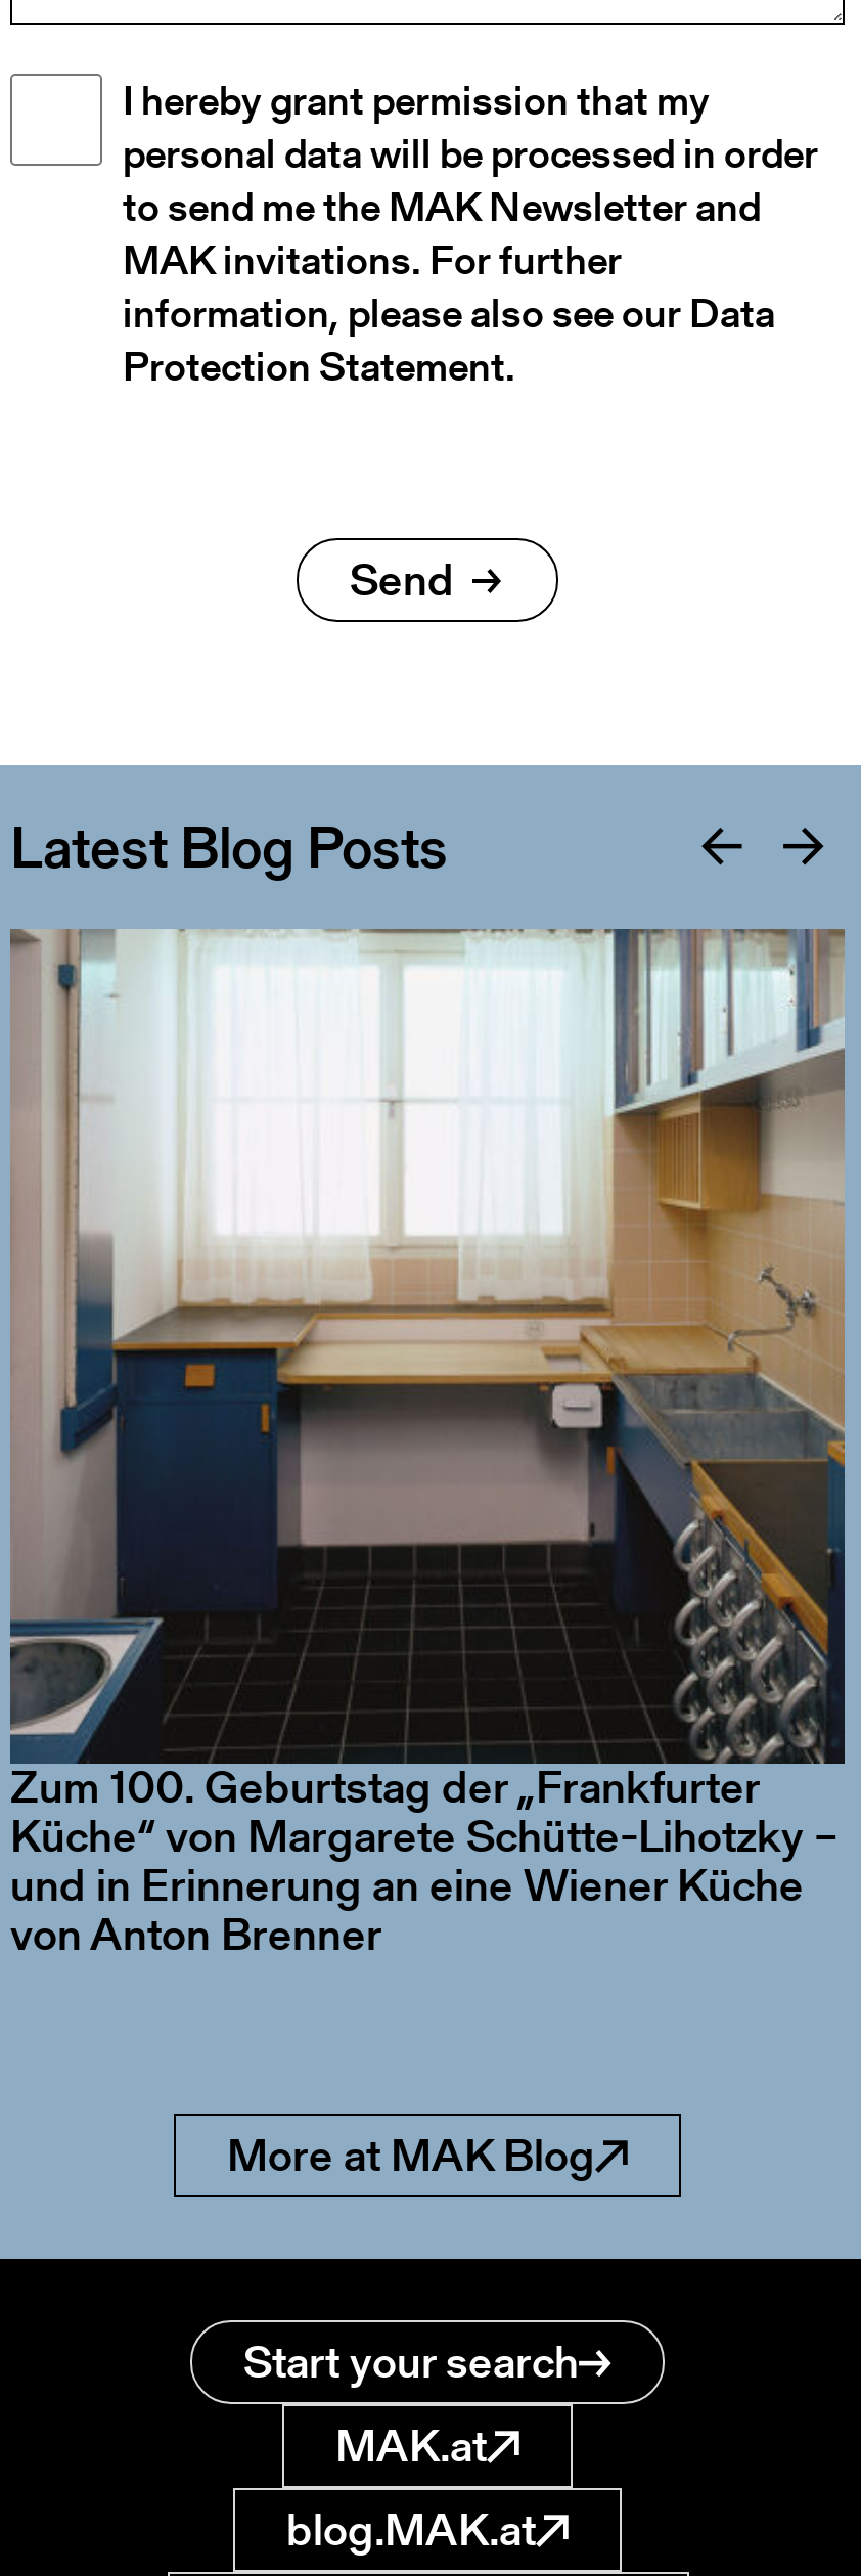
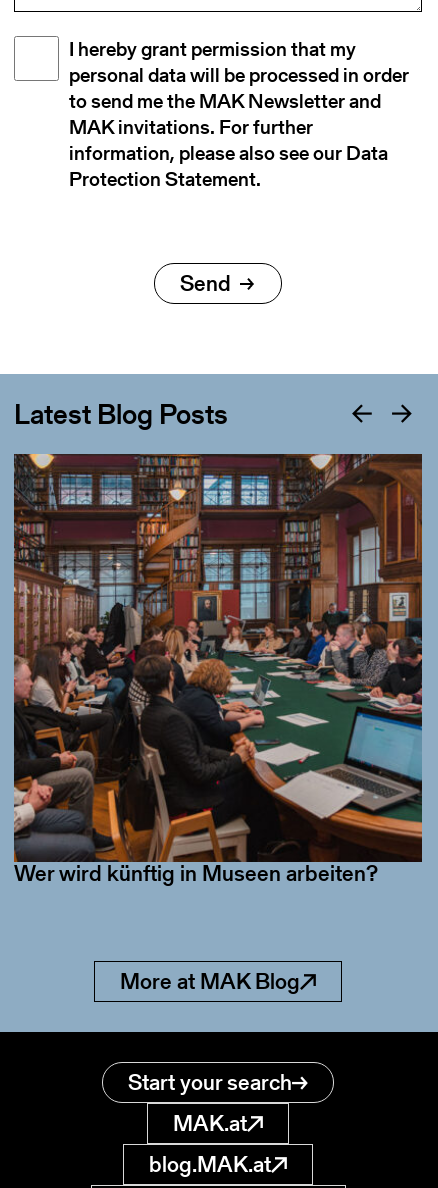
- [image]
+ [image]

- Zum 100. Geburtstag der „Frankfurter
- Küche“ von Margarete Schütte-Lihotzky –
- und in Erinnerung an eine Wiener Küche
- von Anton Brenner
+ Wer wird künftig in Museen arbeiten?
